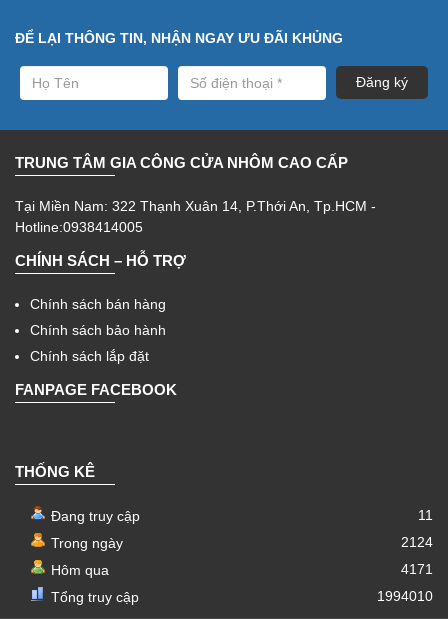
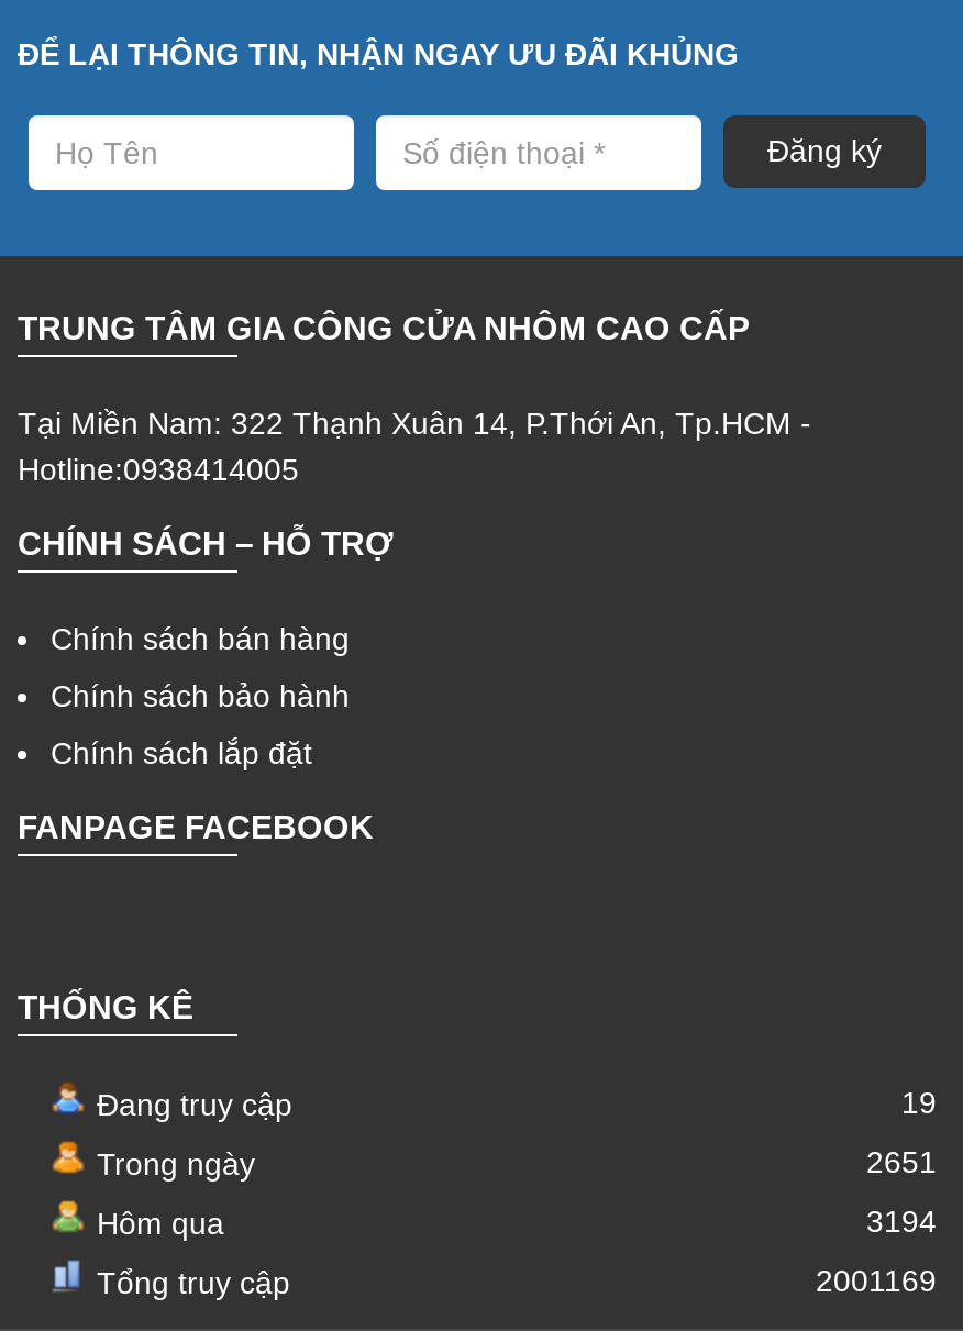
- 11
+ 19

- 2124
+ 2651

- 4171
+ 3194

- 1994010
+ 2001169
